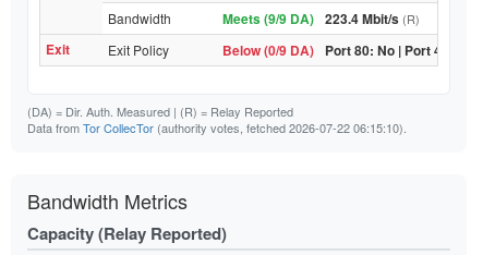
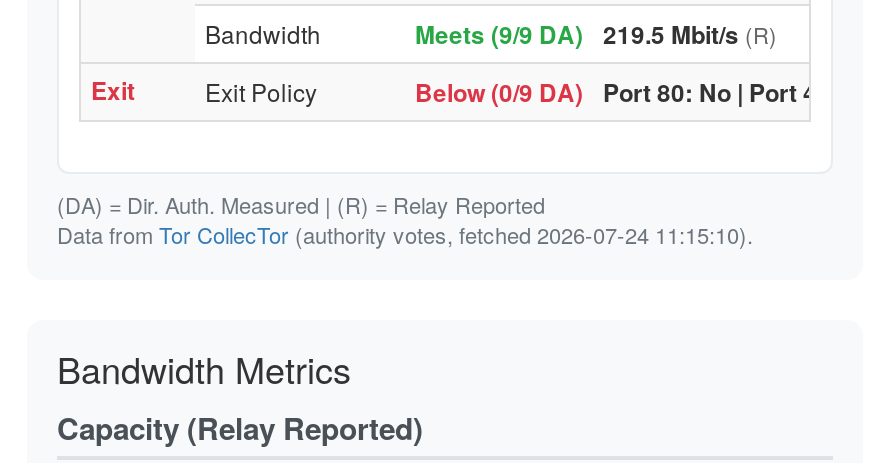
- Meets (9/9 DA) 223.4 Mbit/s (R)
+ Meets (9/9 DA) 219.5 Mbit/s (R)

- Data from Tor CollecTor (authority votes, fetched 2026-07-22 06:15:10).
+ Data from Tor CollecTor (authority votes, fetched 2026-07-24 11:15:10).
